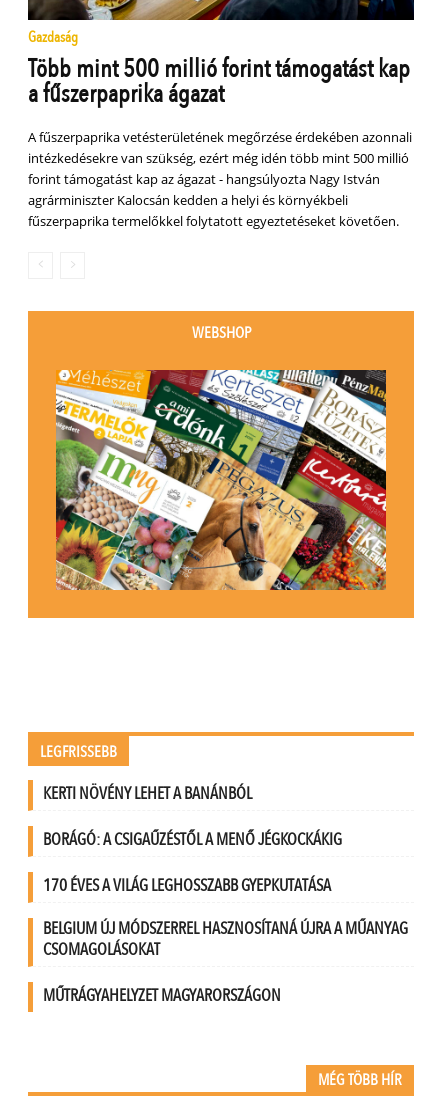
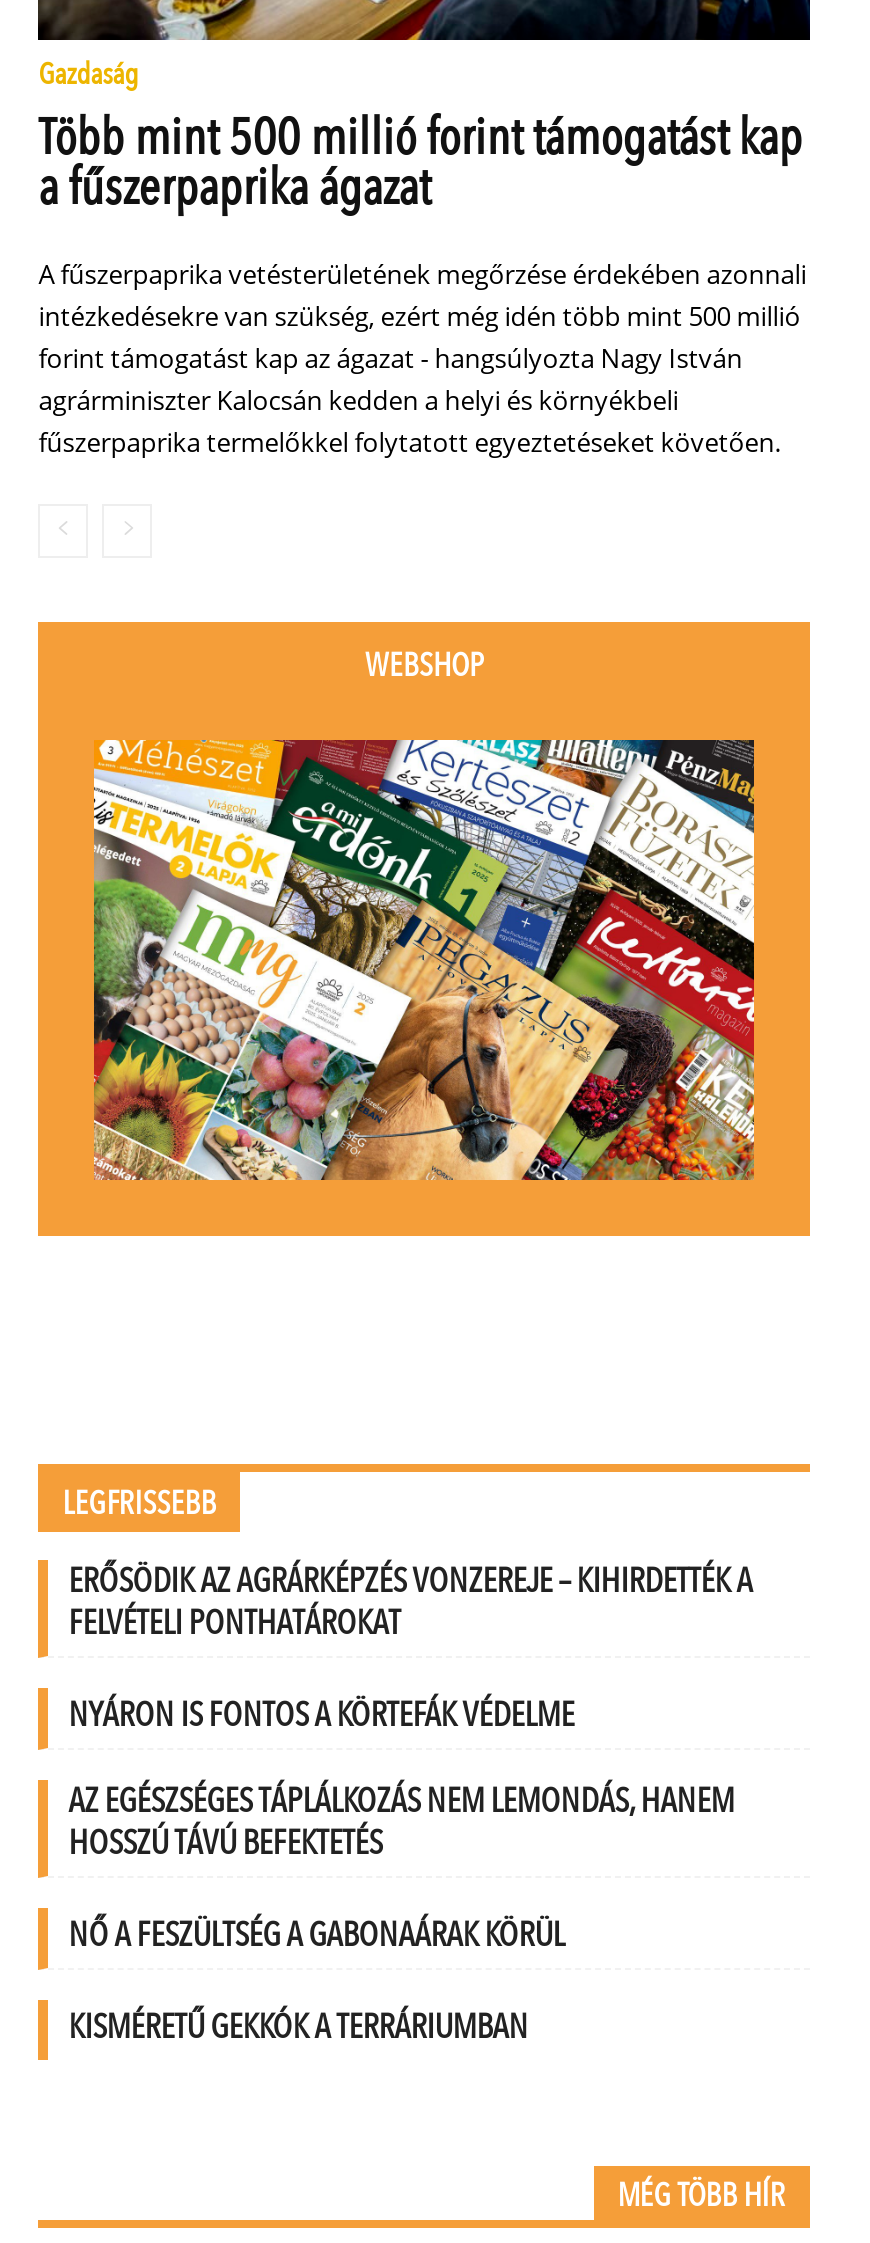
- KERTI NÖVÉNY LEHET A BANÁNBÓL
+ ERŐSÖDIK AZ AGRÁRKÉPZÉS VONZEREJE – KIHIRDETTÉK A
+ FELVÉTELI PONTHATÁROKAT

- BORÁGÓ: A CSIGAŰZÉSTŐL A MENŐ JÉGKOCKÁKIG
+ NYÁRON IS FONTOS A KÖRTEFÁK VÉDELME

- 170 ÉVES A VILÁG LEGHOSSZABB GYEPKUTATÁSA
+ AZ EGÉSZSÉGES TÁPLÁLKOZÁS NEM LEMONDÁS, HANEM
+ HOSSZÚ TÁVÚ BEFEKTETÉS

- BELGIUM ÚJ MÓDSZERREL HASZNOSÍTANÁ ÚJRA A MŰANYAG
- CSOMAGOLÁSOKAT
+ NŐ A FESZÜLTSÉG A GABONAÁRAK KÖRÜL

- MŰTRÁGYAHELYZET MAGYARORSZÁGON
+ KISMÉRETŰ GEKKÓK A TERRÁRIUMBAN
